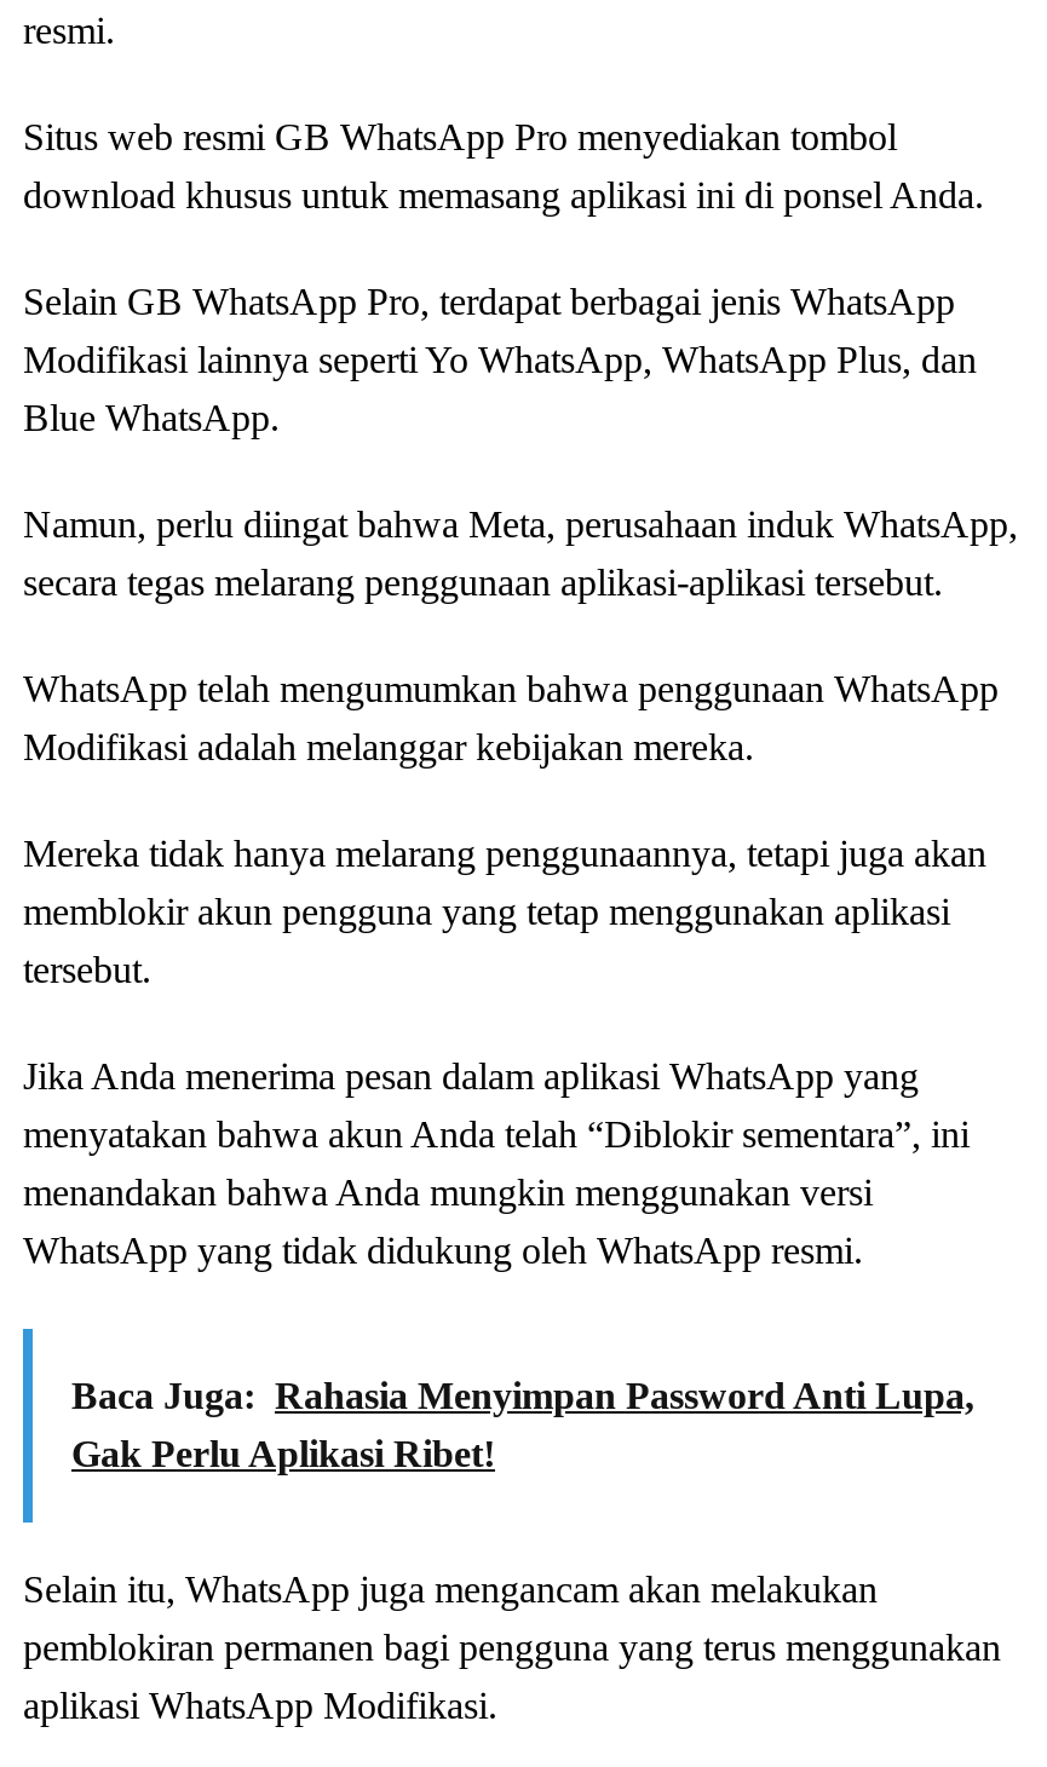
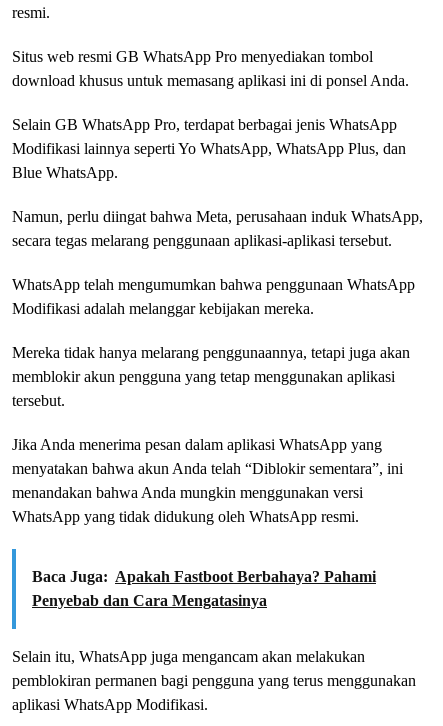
- Baca Juga: Rahasia Menyimpan Password Anti Lupa,
- Gak Perlu Aplikasi Ribet!
+ Baca Juga: Apakah Fastboot Berbahaya? Pahami
+ Penyebab dan Cara Mengatasinya
